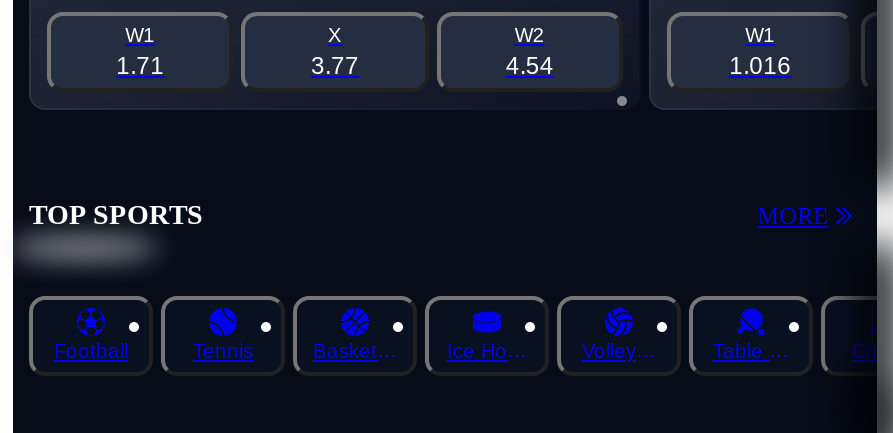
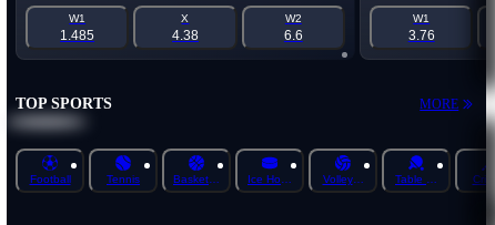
- 1.71
+ 1.485

- 3.77
+ 4.38

- 4.54
+ 6.6

- 1.016
+ 3.76
